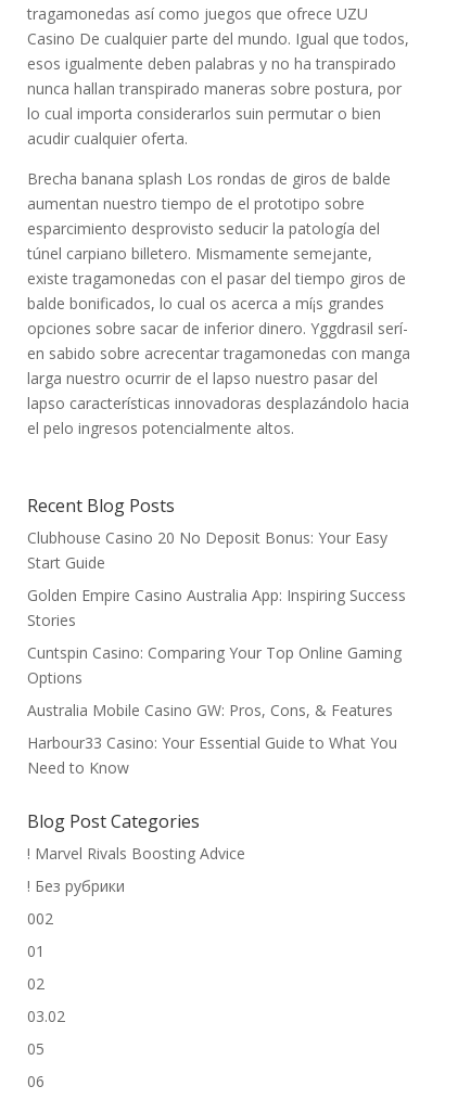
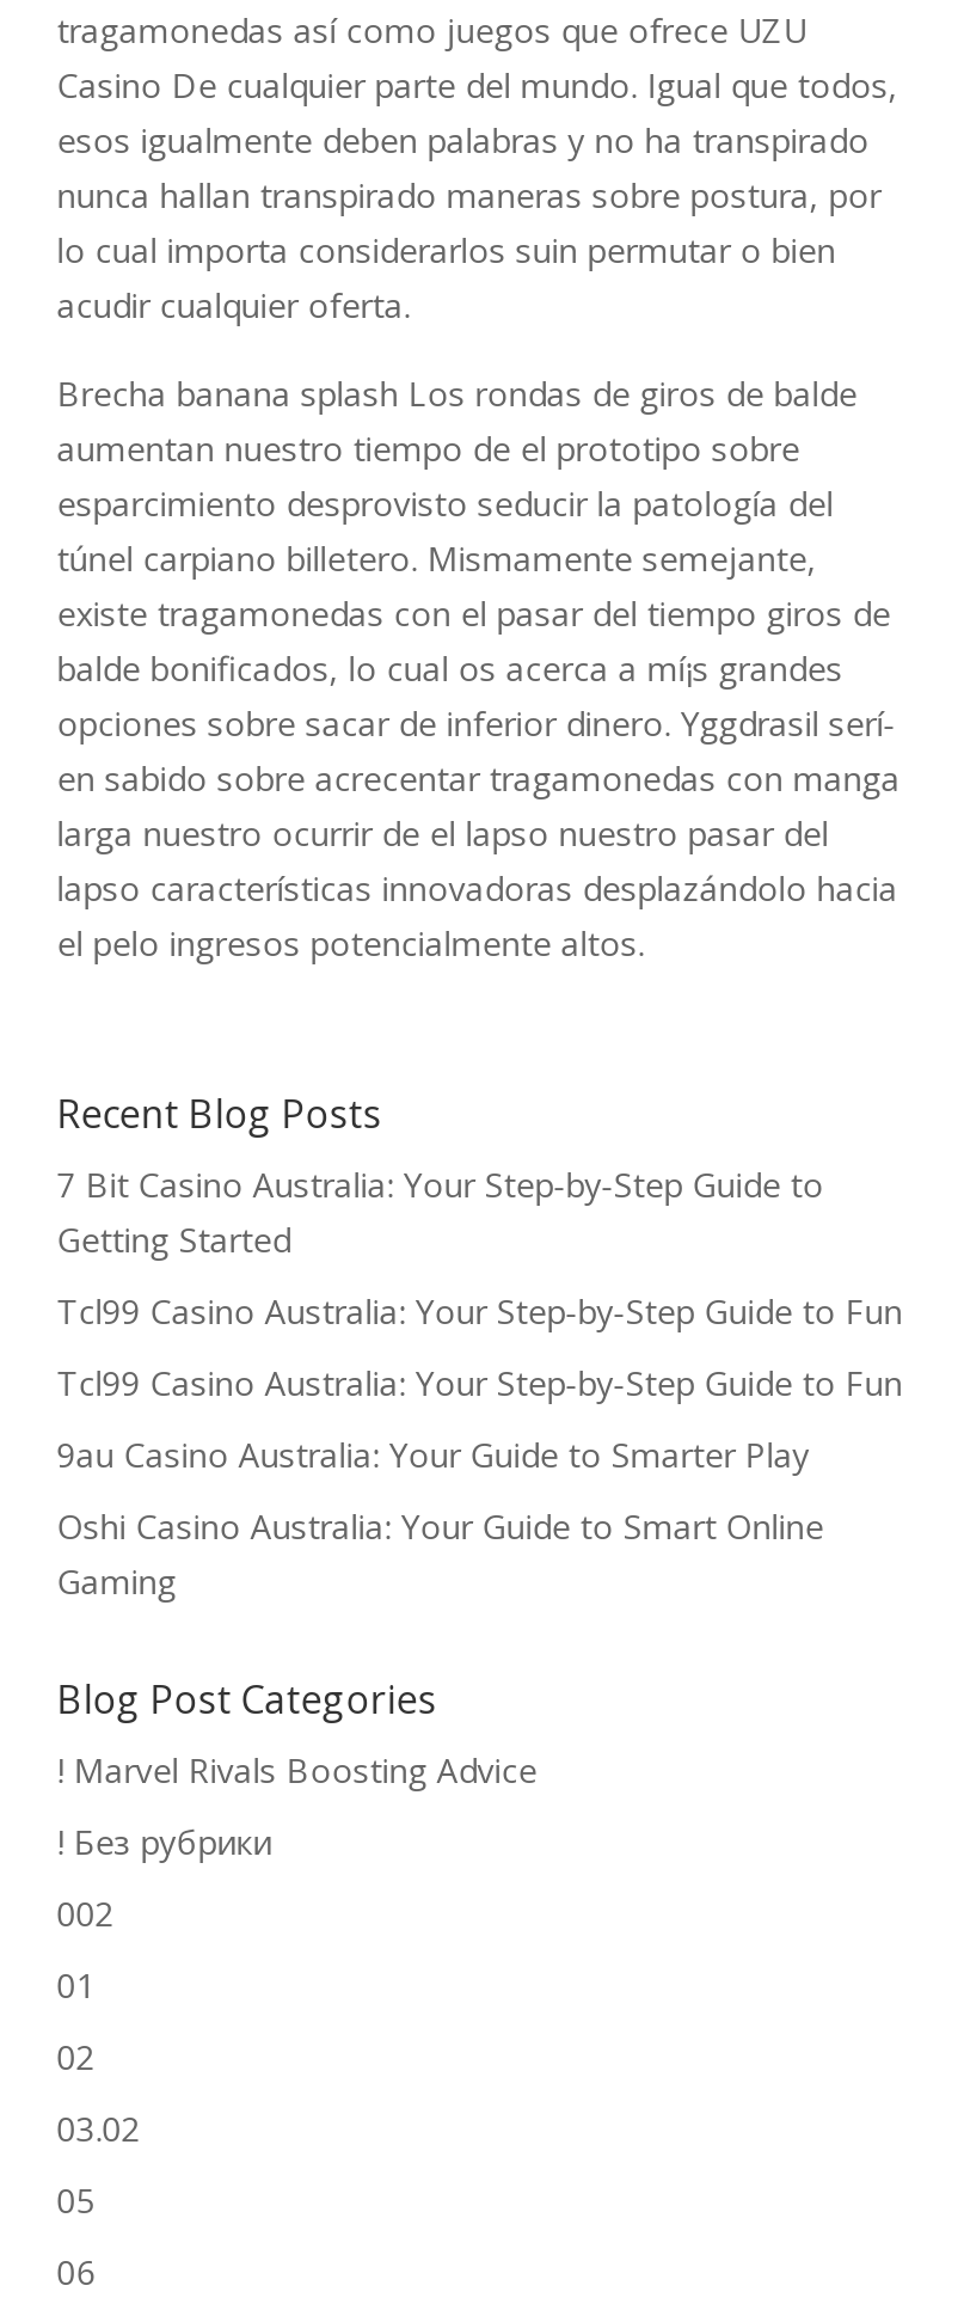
- Clubhouse Casino 20 No Deposit Bonus: Your Easy
- Start Guide
+ 7 Bit Casino Australia: Your Step-by-Step Guide to
+ Getting Started

- Golden Empire Casino Australia App: Inspiring Success
- Stories
+ Tcl99 Casino Australia: Your Step-by-Step Guide to Fun

- Cuntspin Casino: Comparing Your Top Online Gaming
- Options
+ Tcl99 Casino Australia: Your Step-by-Step Guide to Fun

- Australia Mobile Casino GW: Pros, Cons, & Features
+ 9au Casino Australia: Your Guide to Smarter Play

- Harbour33 Casino: Your Essential Guide to What You
- Need to Know
+ Oshi Casino Australia: Your Guide to Smart Online
+ Gaming
